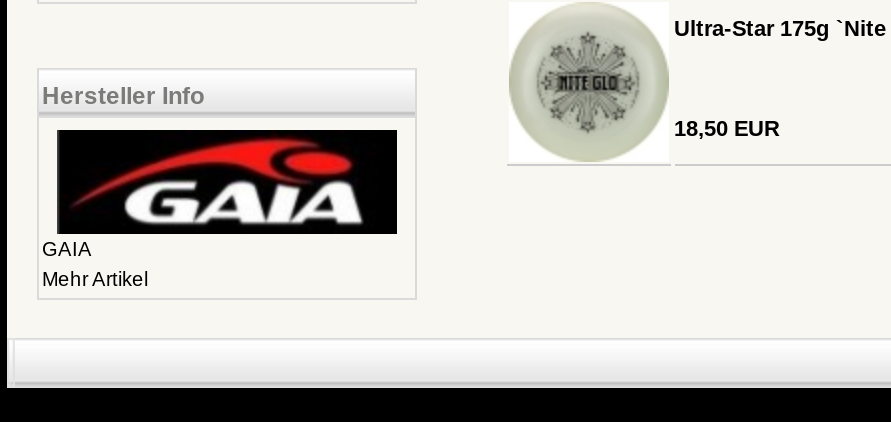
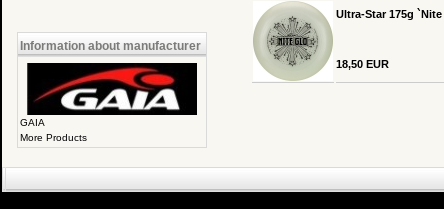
- Hersteller Info
+ Information about manufacturer

- Mehr Artikel
+ More Products
